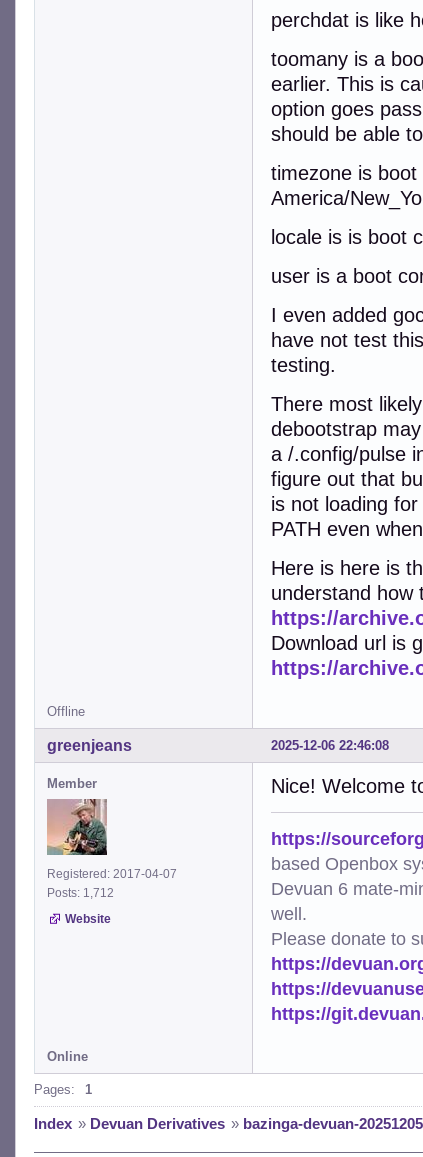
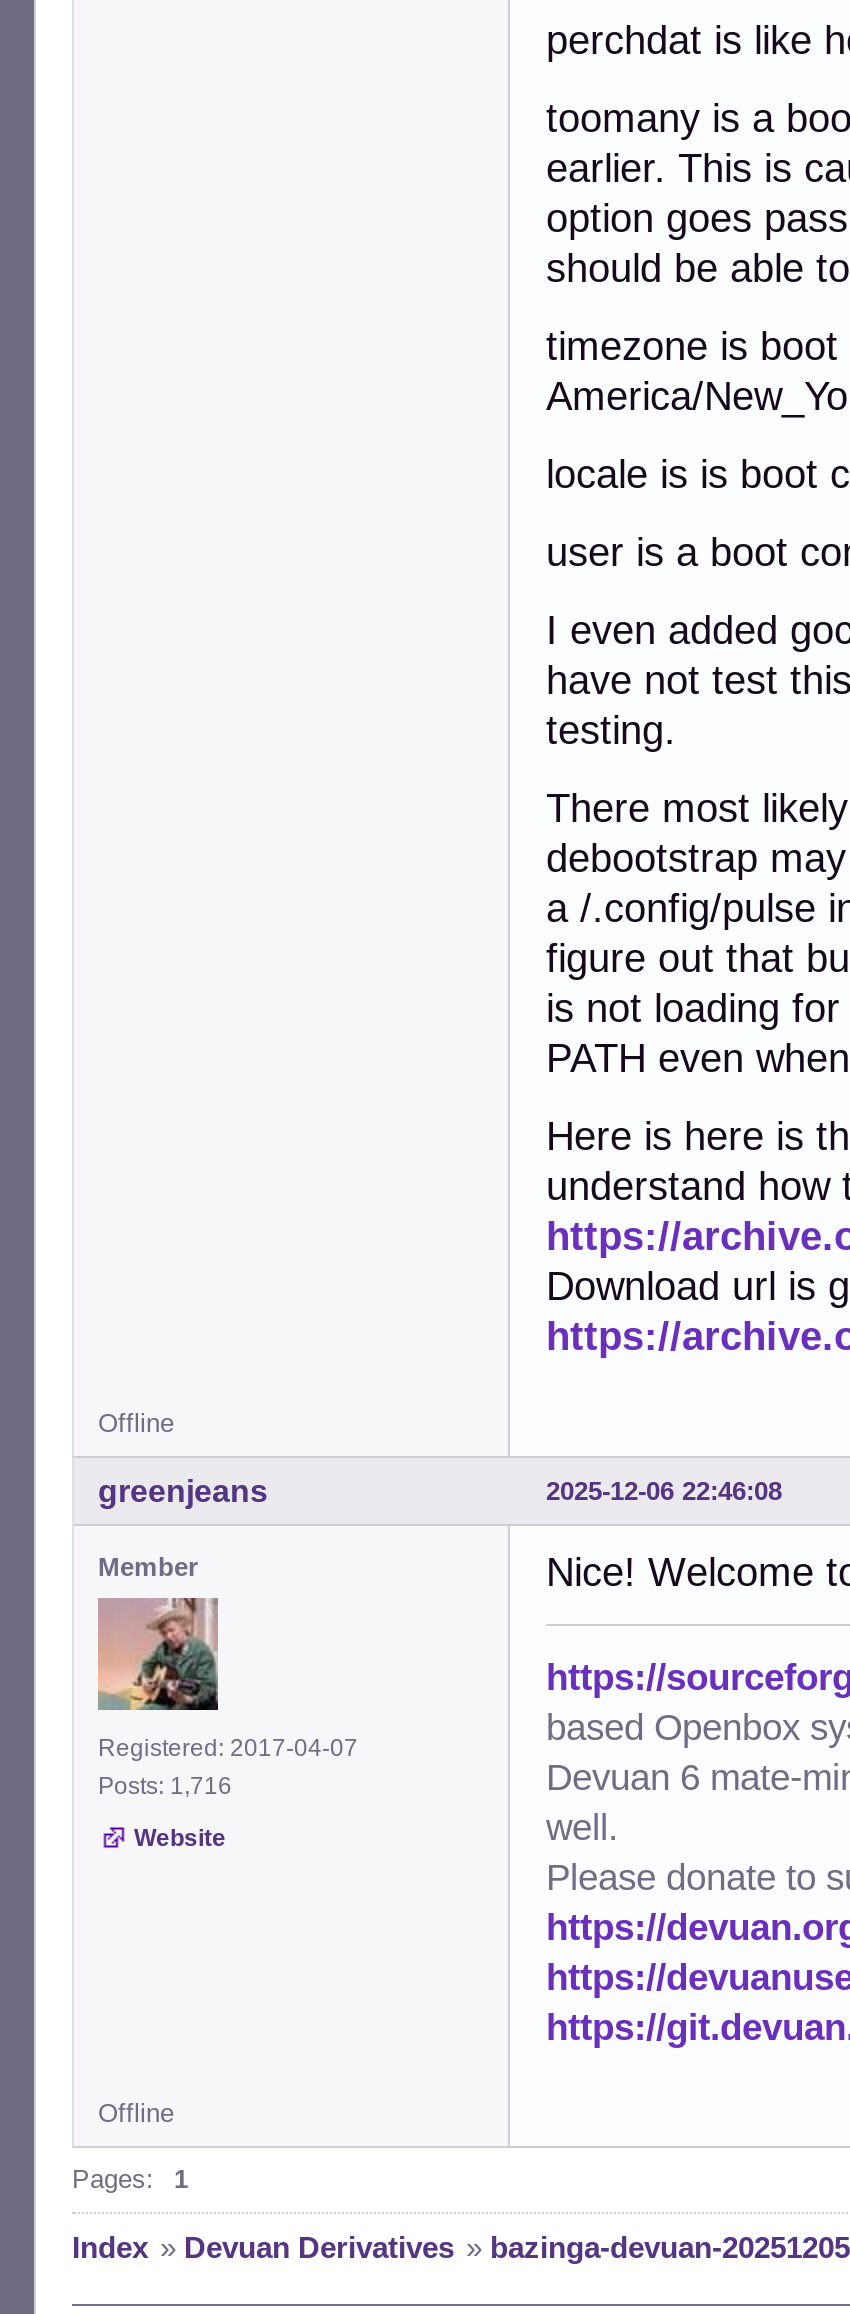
- Posts: 1,712
+ Posts: 1,716

- Online
+ Offline
